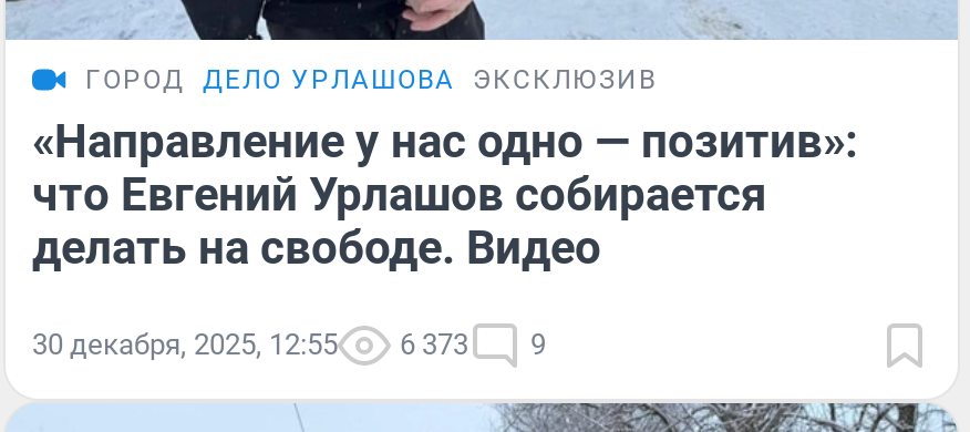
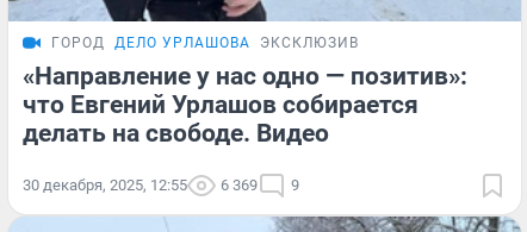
- 30 декабря, 2025, 12:55 6 373 9
+ 30 декабря, 2025, 12:55 6 369 9
